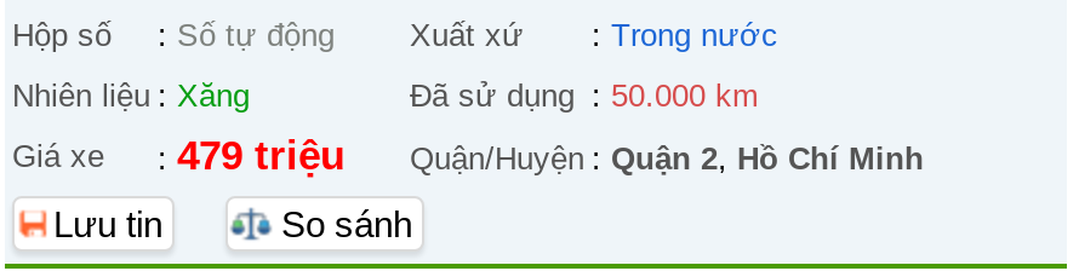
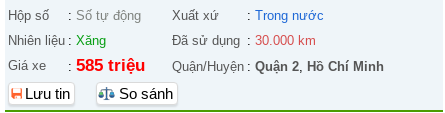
- Đã sử dụng : 50.000 km
+ Đã sử dụng : 30.000 km

- Giá xe : 479 triệu Quận/Huyện : Quận 2, Hồ Chí Minh
+ Giá xe : 585 triệu Quận/Huyện : Quận 2, Hồ Chí Minh
